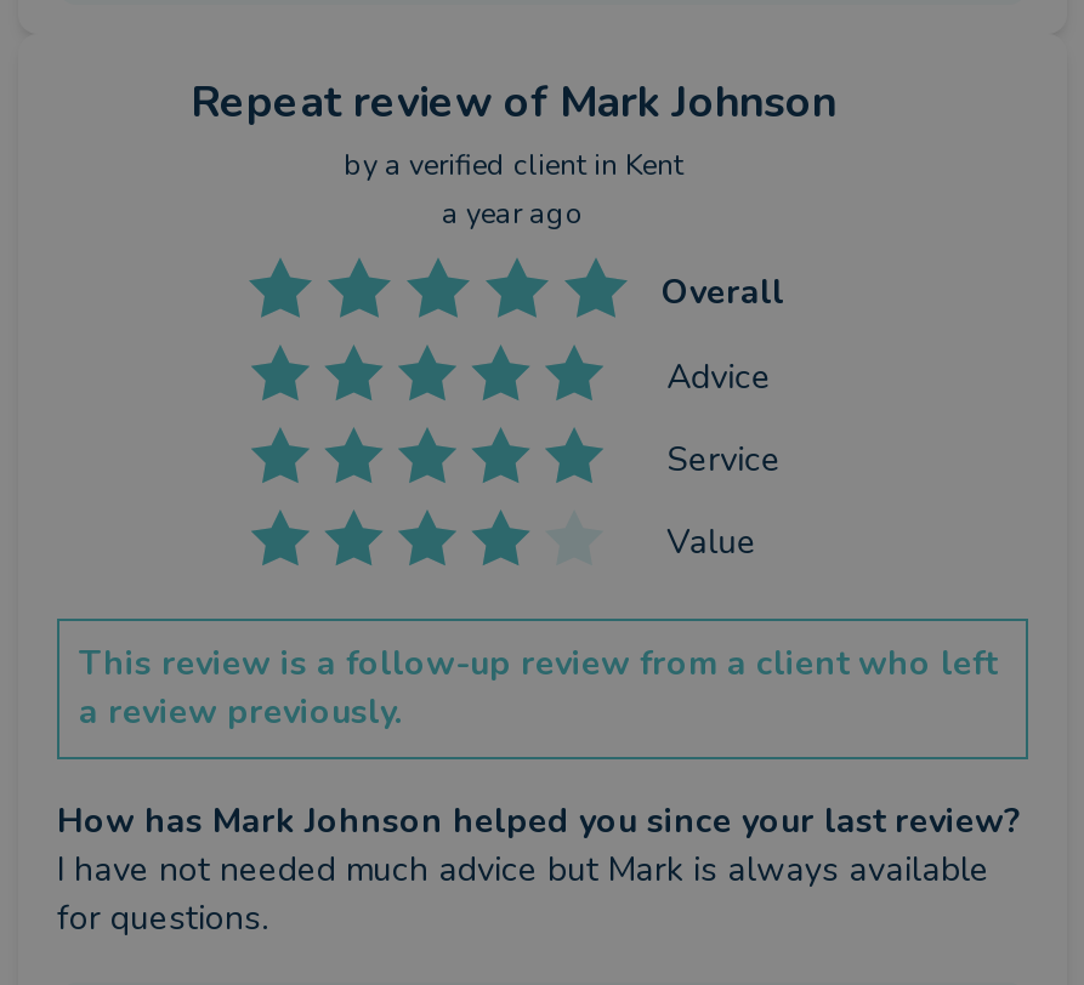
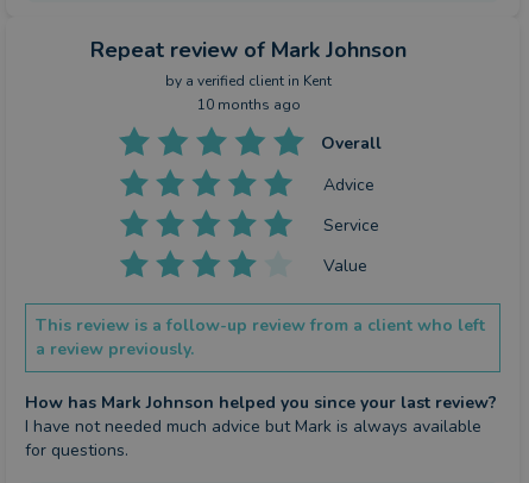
- a year ago
+ 10 months ago
